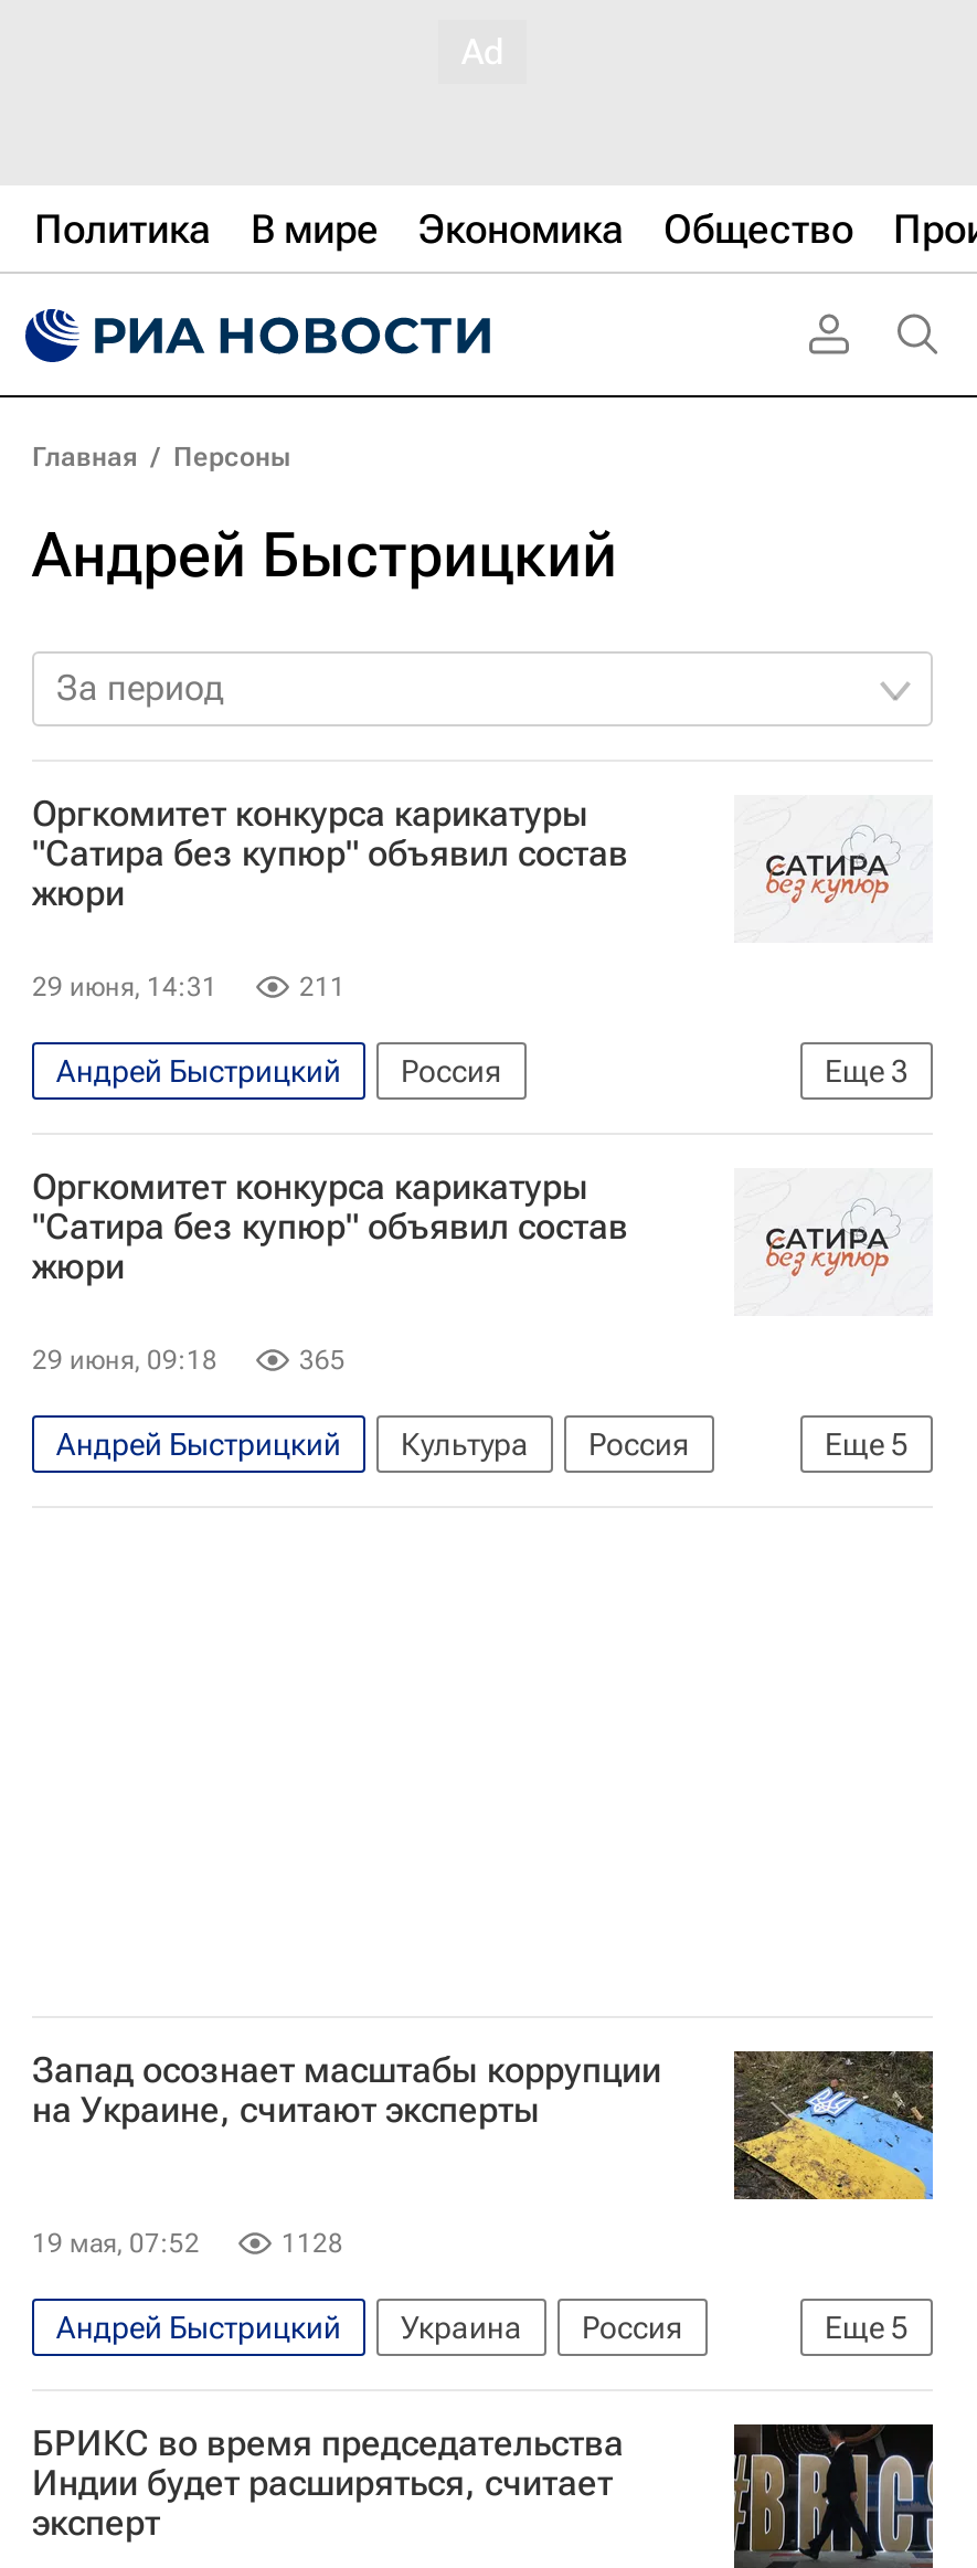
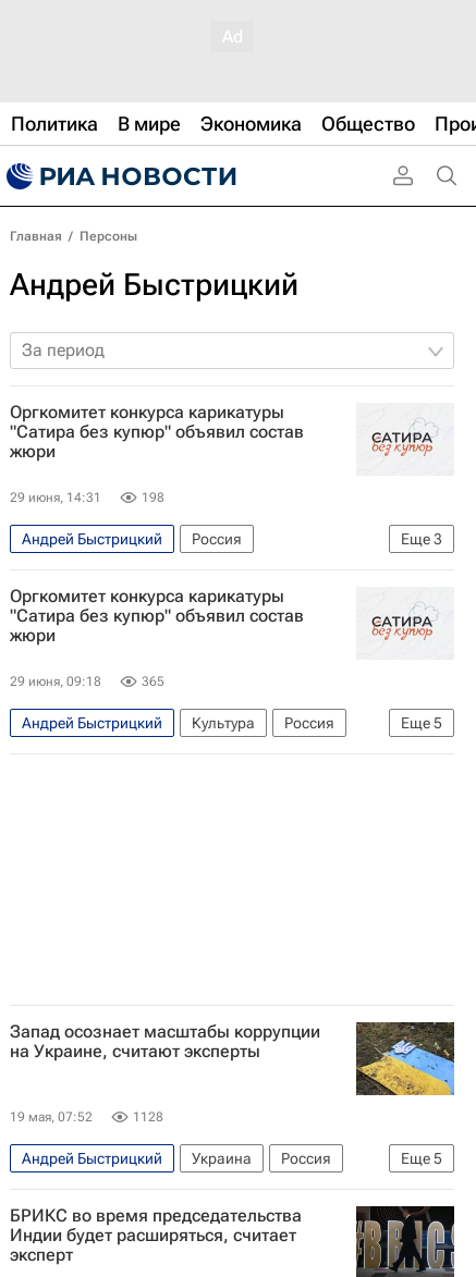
- 211
+ 198
